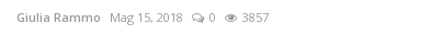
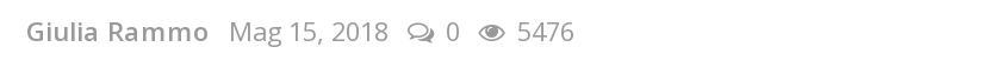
- Giulia Rammo Mag 15, 2018 0 3857
+ Giulia Rammo Mag 15, 2018 0 5476
